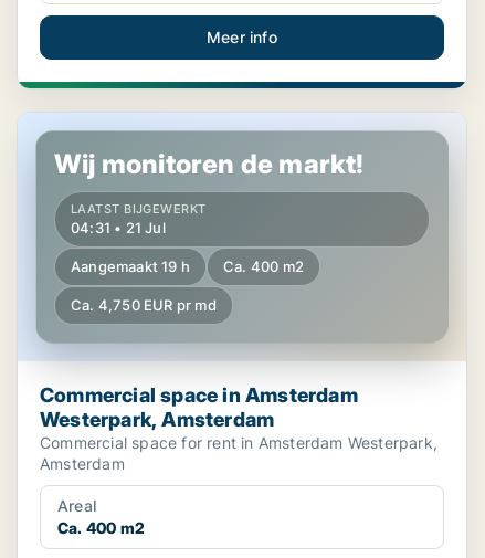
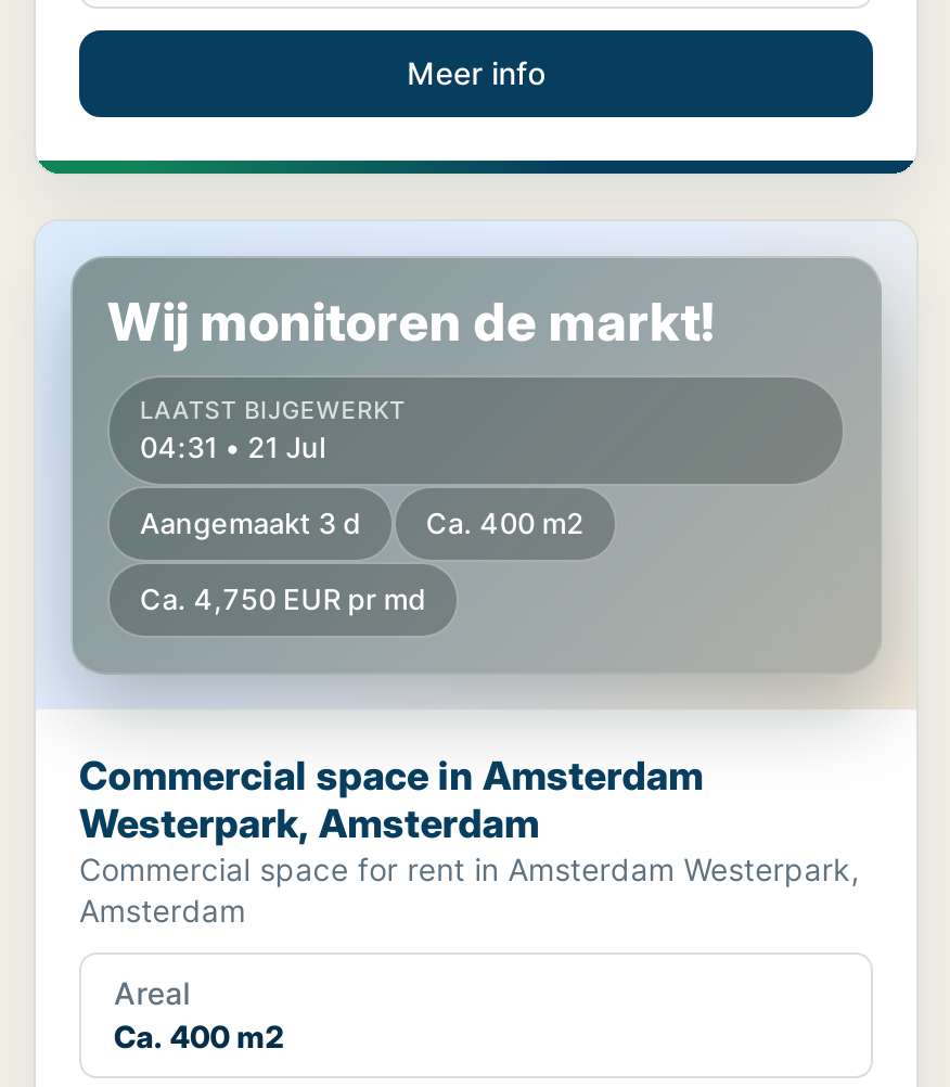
- Aangemaakt 19 h Ca. 400 m2
+ Aangemaakt 3 d Ca. 400 m2
